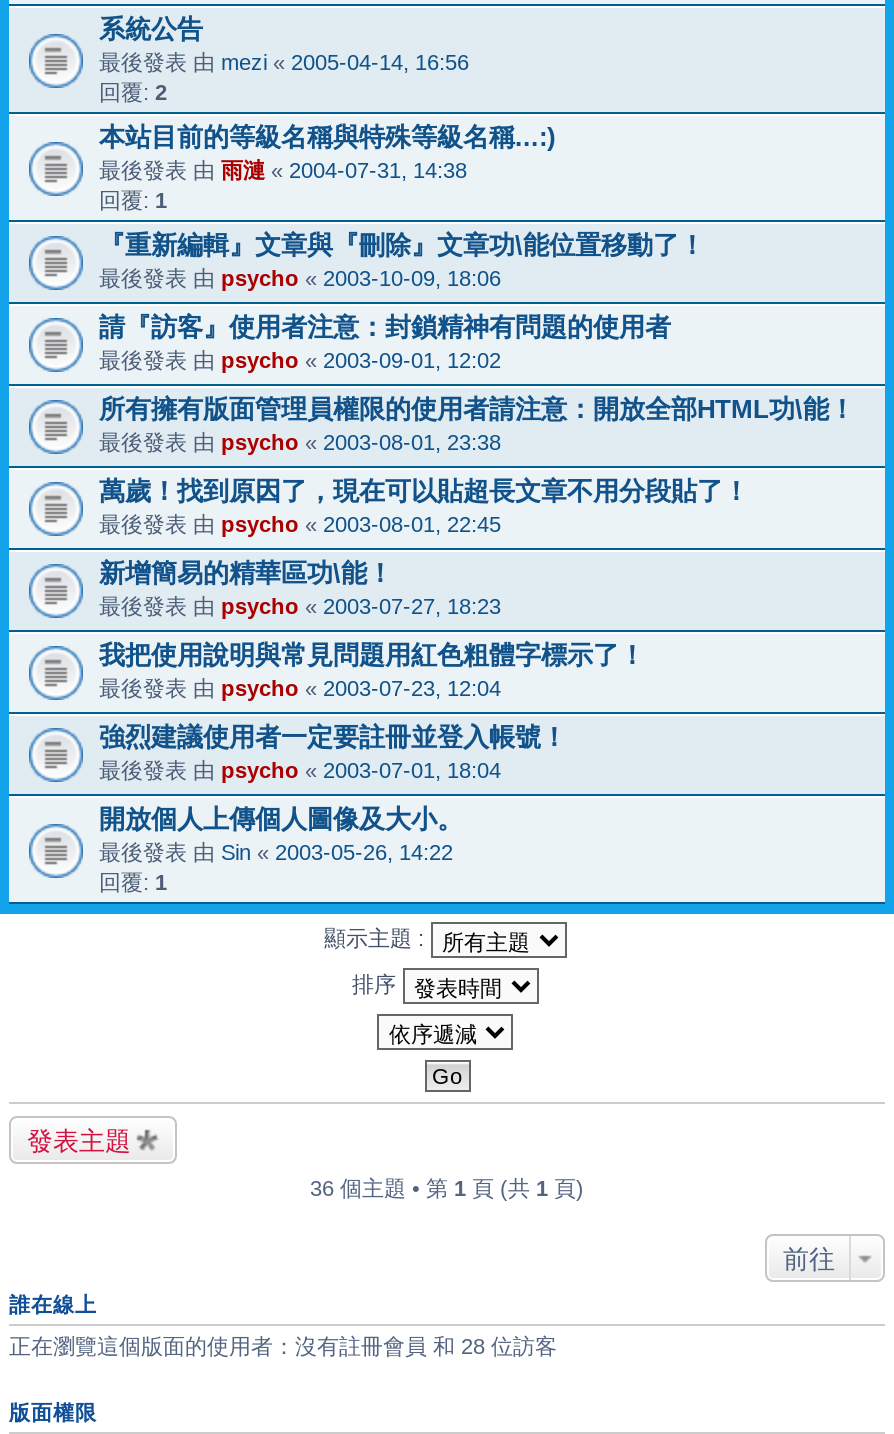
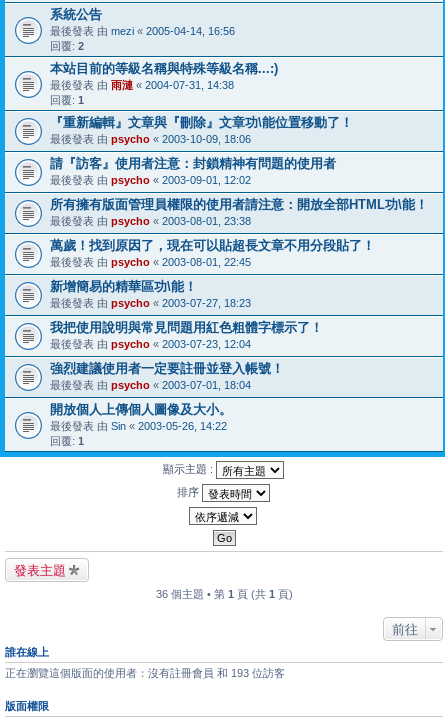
- 正在瀏覽這個版面的使用者：沒有註冊會員 和 28 位訪客
+ 正在瀏覽這個版面的使用者：沒有註冊會員 和 193 位訪客
